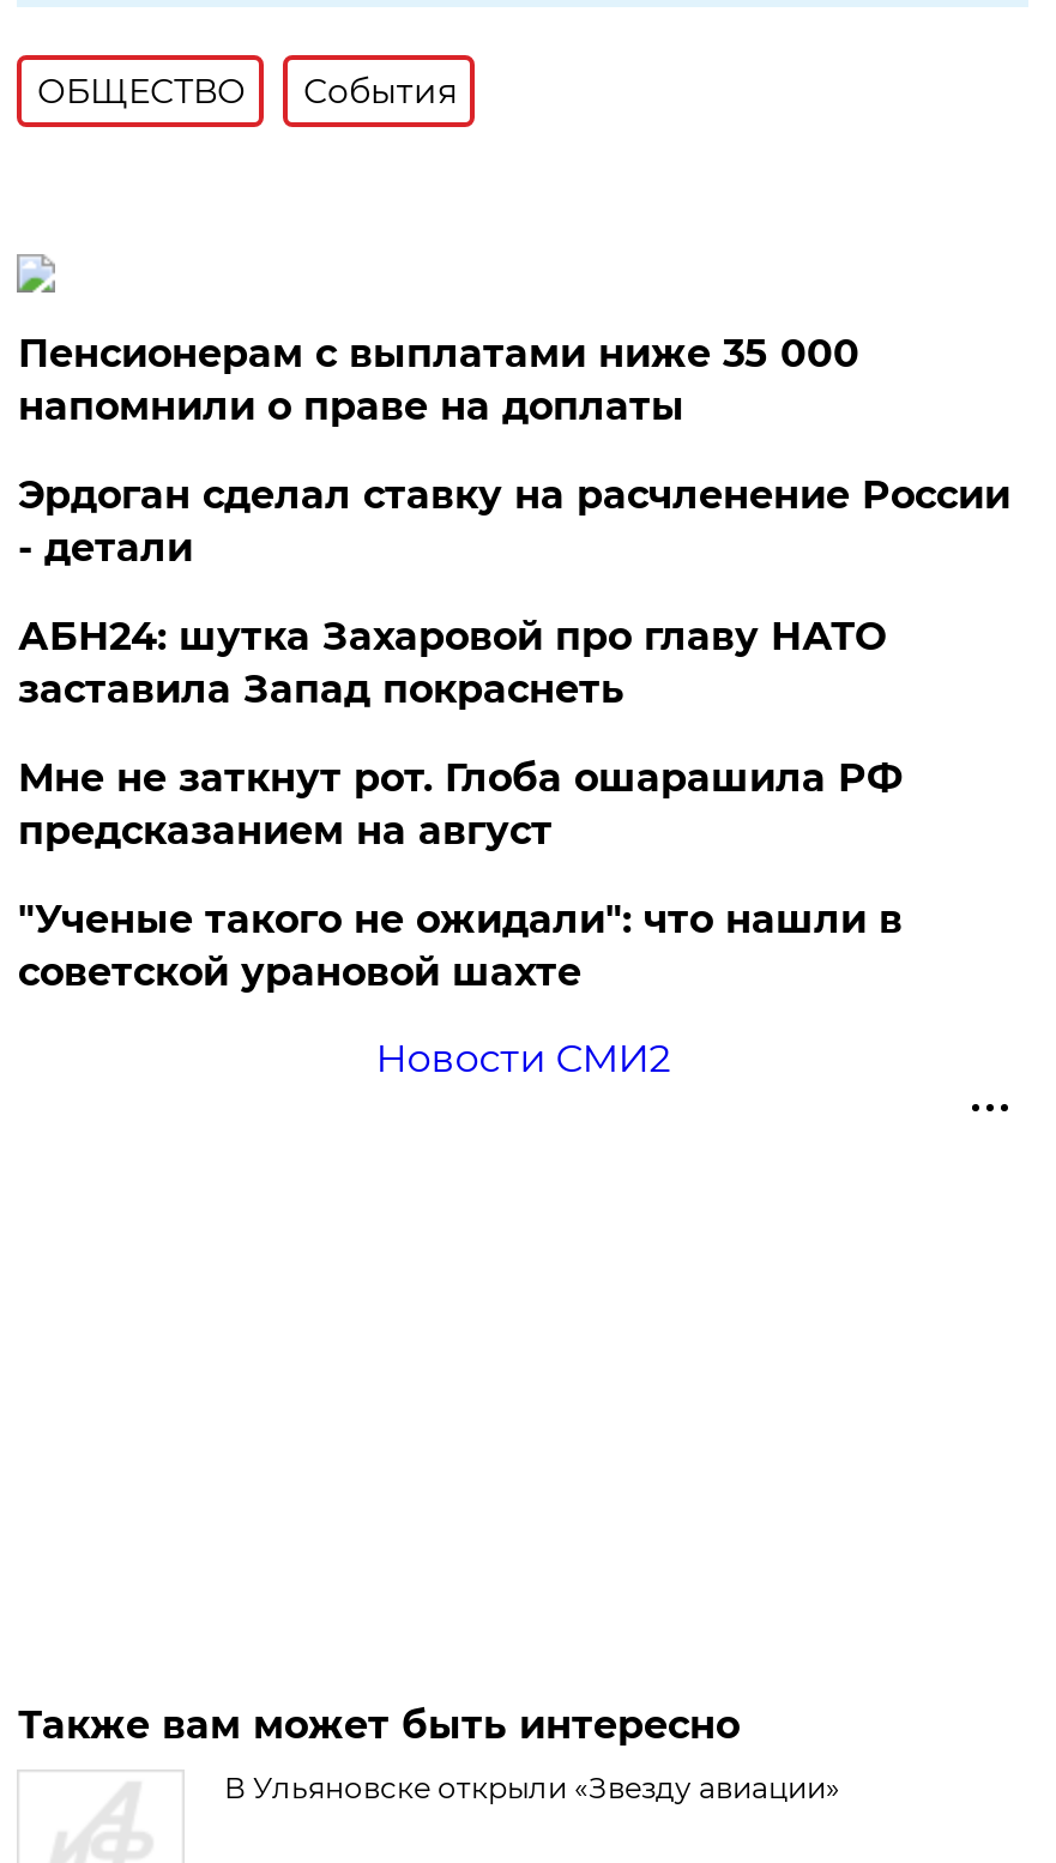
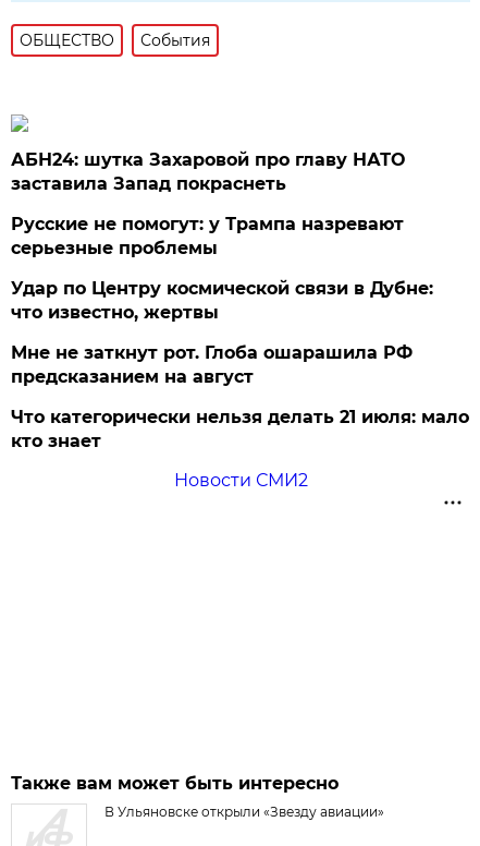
- Пенсионерам с выплатами ниже 35 000
- напомнили о праве на доплаты
- Эрдоган сделал ставку на расчленение России
- - детали

moved up: АБН24: шутка Захаровой про главу НАТО | заставила Запад покраснеть

+ Русские не помогут: у Трампа назревают
+ серьезные проблемы
+ Удар по Центру космической связи в Дубне:
+ что известно, жертвы

- "Ученые такого не ожидали": что нашли в
- советской урановой шахте
+ Что категорически нельзя делать 21 июля: мало
+ кто знает
